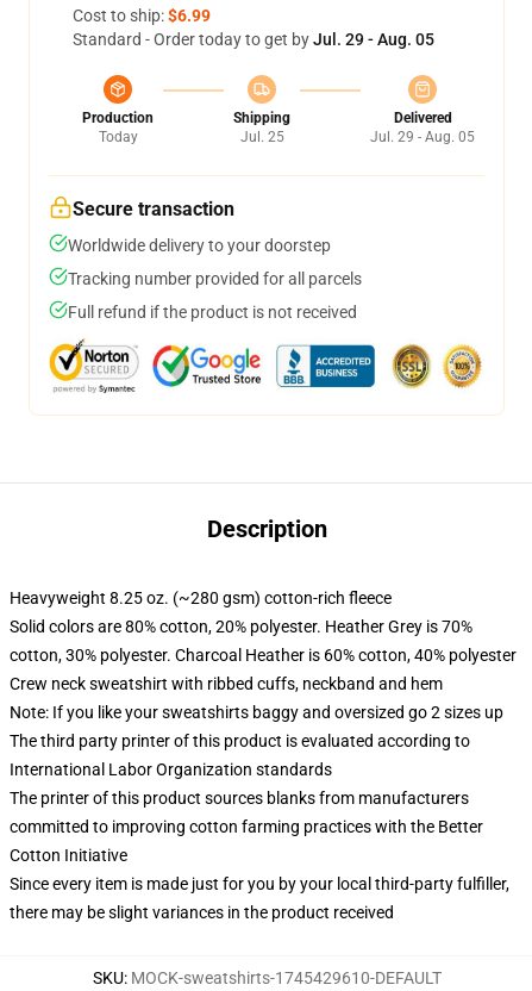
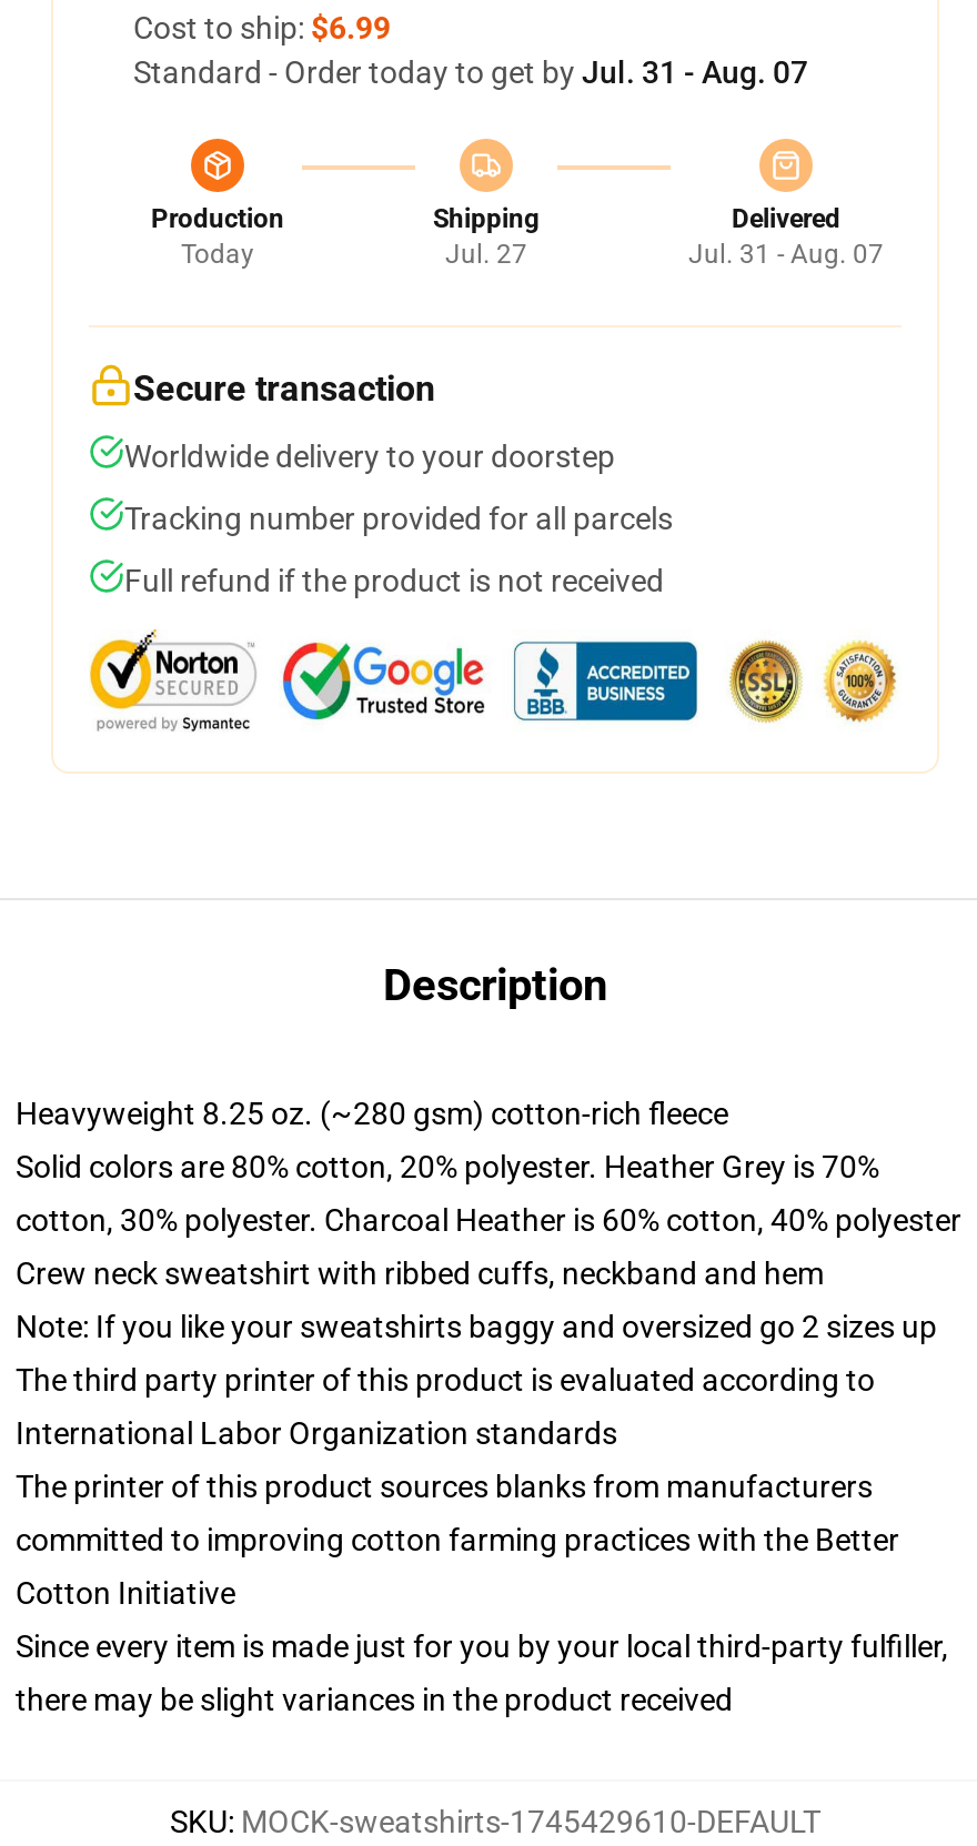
- Standard - Order today to get by Jul. 29 - Aug. 05
+ Standard - Order today to get by Jul. 31 - Aug. 07

- Jul. 25
+ Jul. 27

- Jul. 29 - Aug. 05
+ Jul. 31 - Aug. 07
